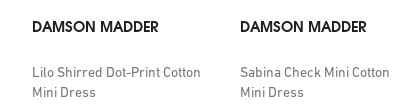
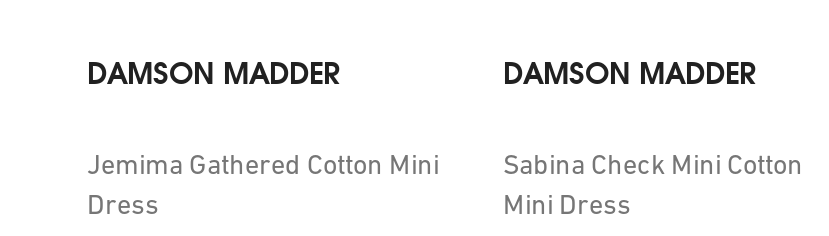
- Lilo Shirred Dot-Print Cotton
- Mini Dress
+ Jemima Gathered Cotton Mini
+ Dress
